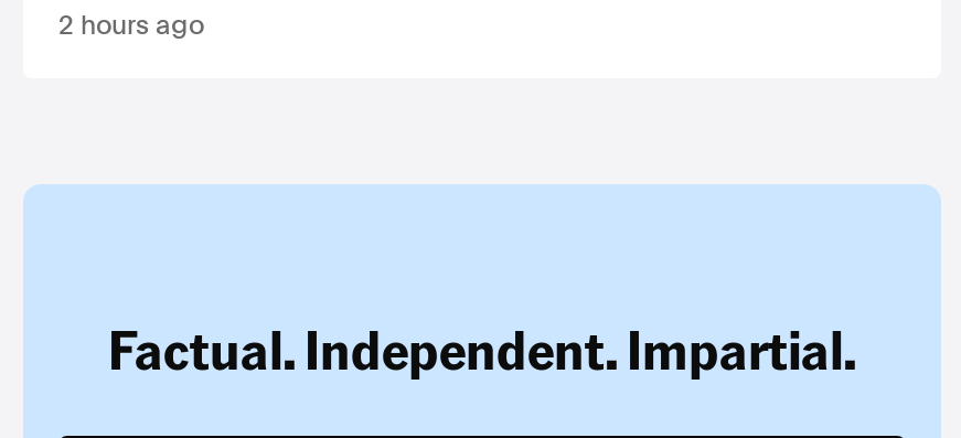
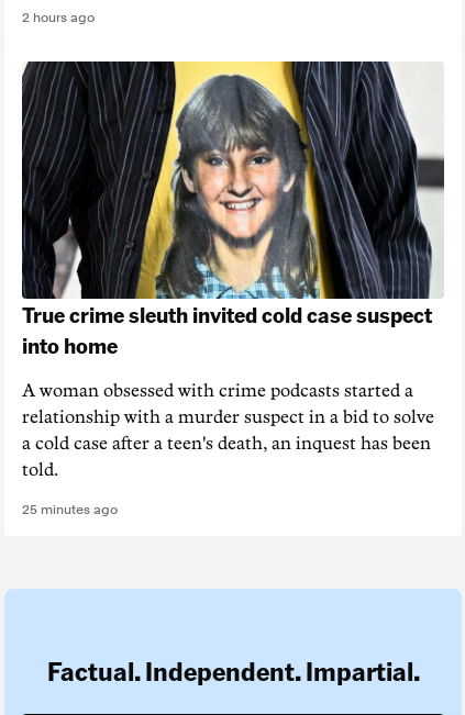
+ [image]
+ True crime sleuth invited cold case suspect
+ into home
+ A woman obsessed with crime podcasts started a
+ relationship with a murder suspect in a bid to solve
+ a cold case after a teen's death, an inquest has been
+ told.
+ 25 minutes ago
